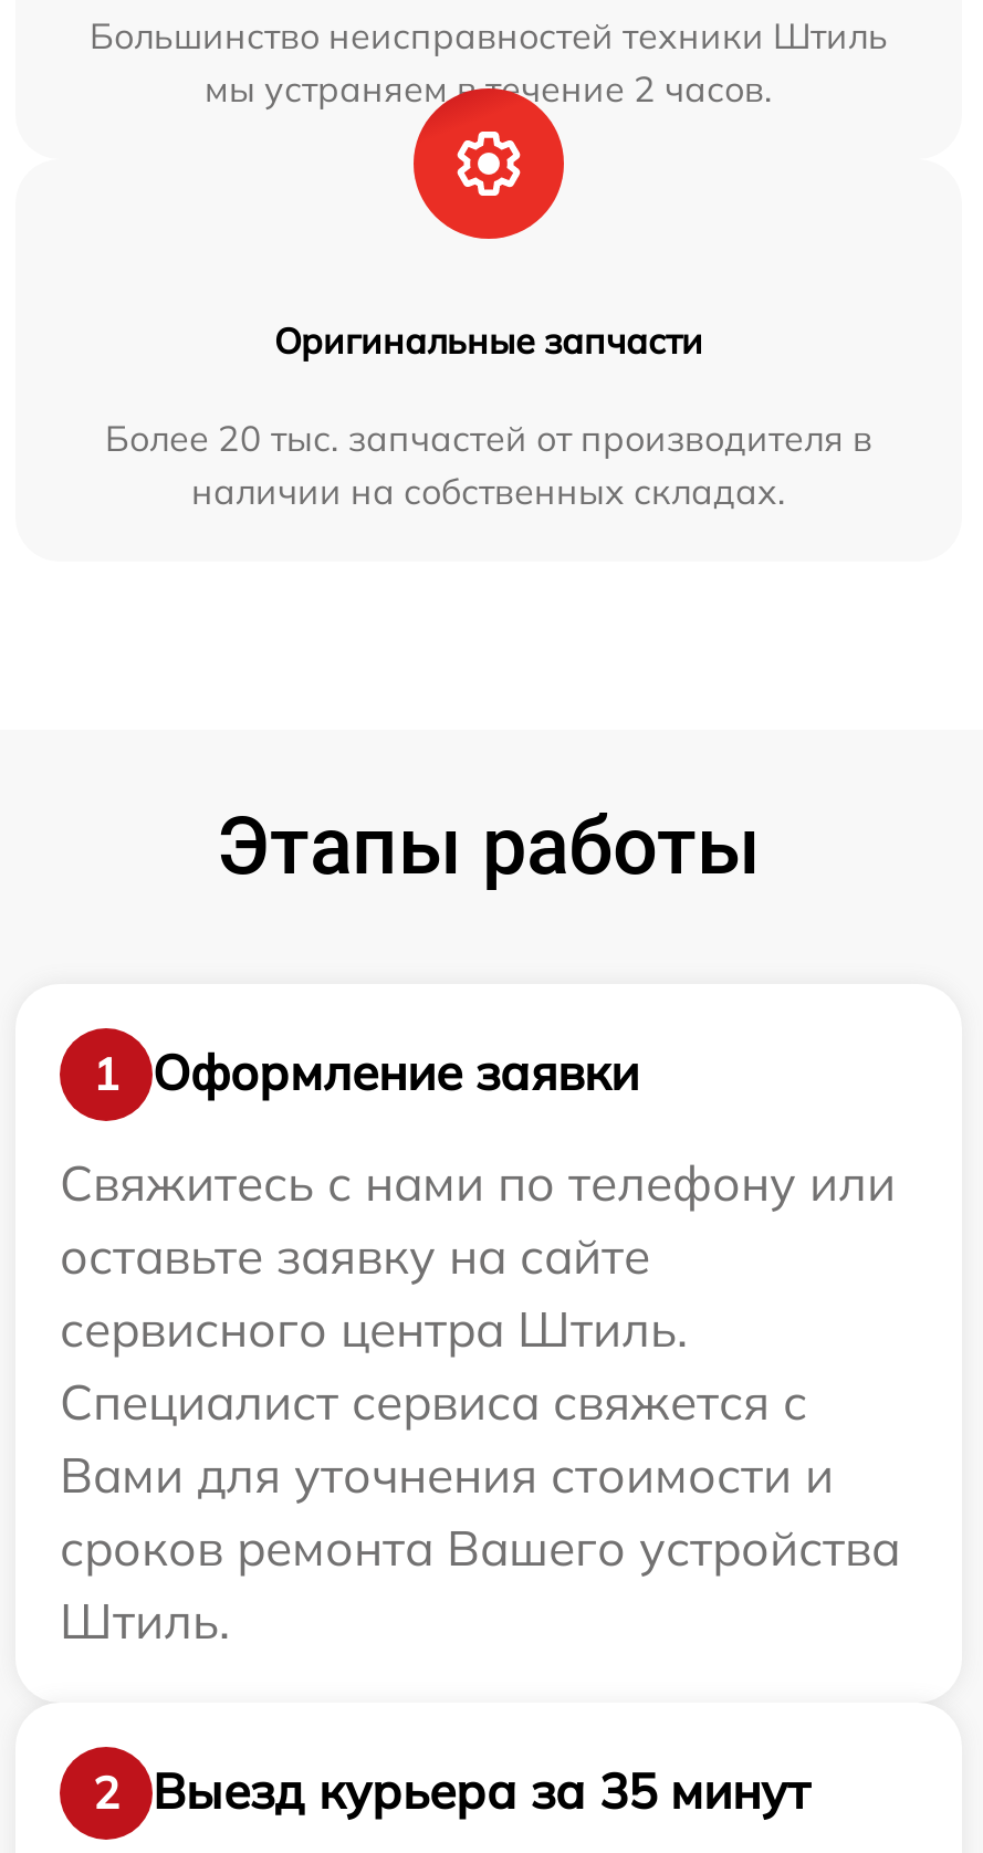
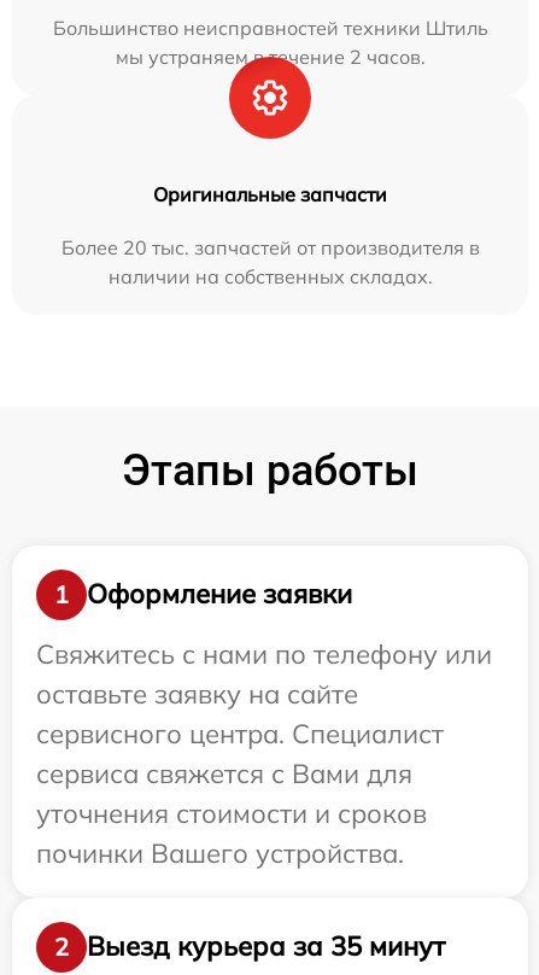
- сервисного центра Штиль.
- Специалист сервиса свяжется с
- Вами для уточнения стоимости и
- сроков ремонта Вашего устройства
- Штиль.
+ сервисного центра. Специалист
+ сервиса свяжется с Вами для
+ уточнения стоимости и сроков
+ починки Вашего устройства.
